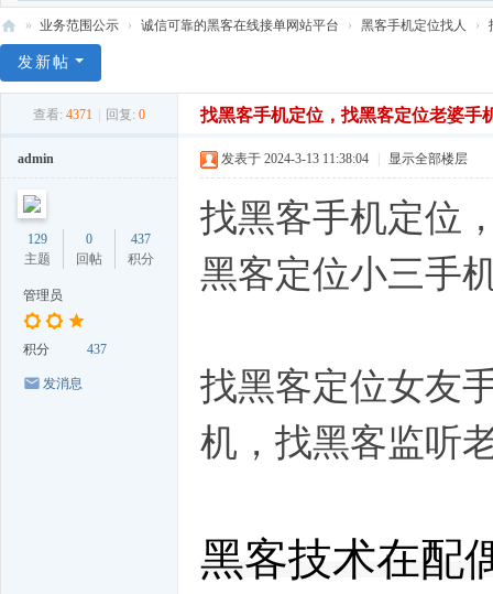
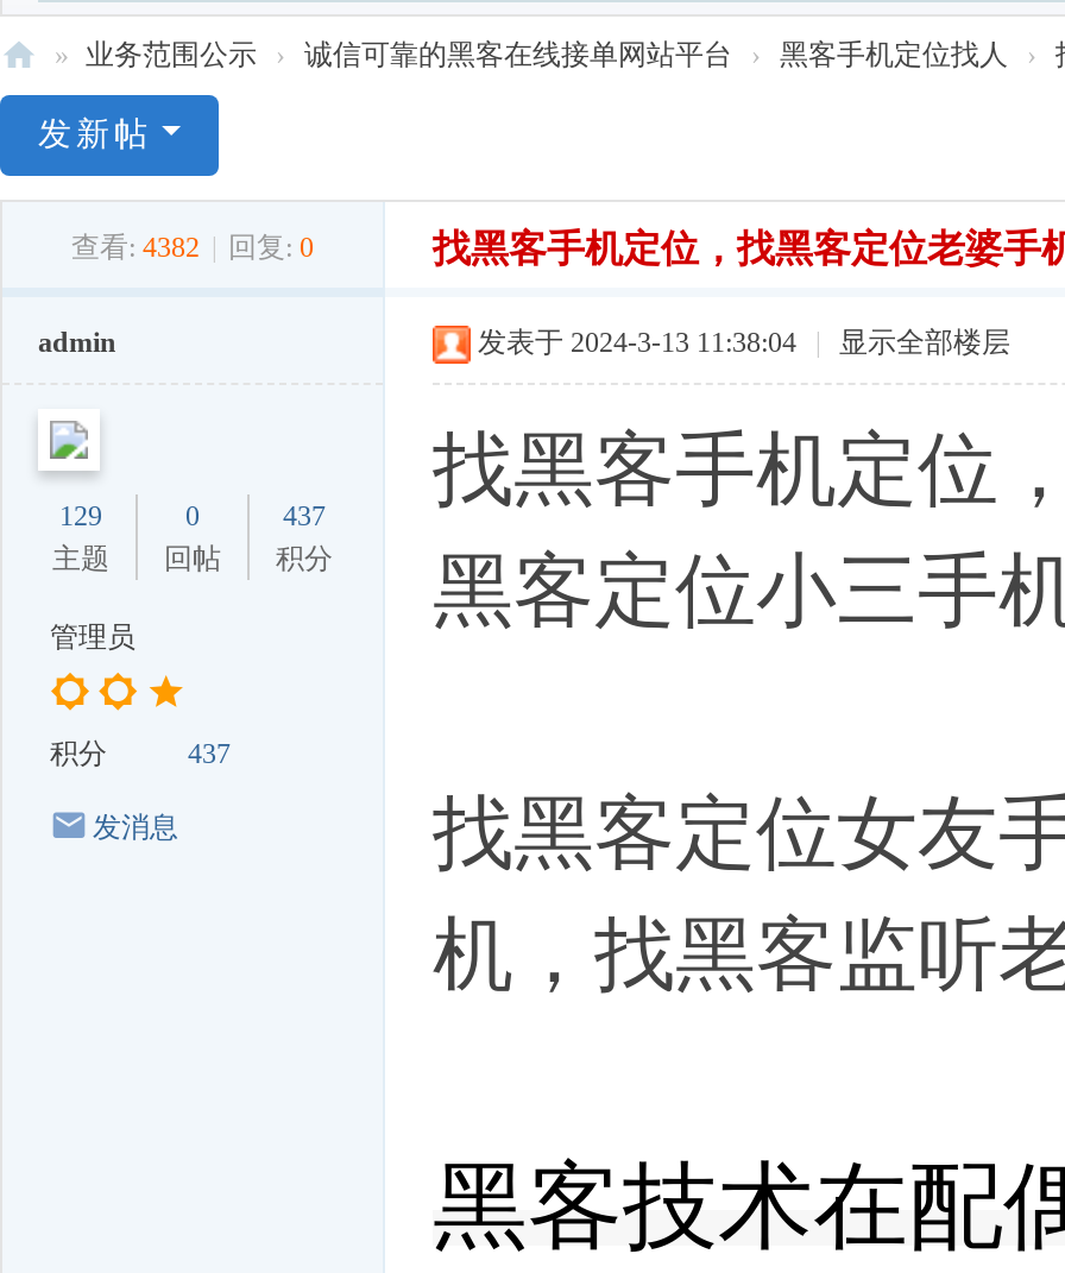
- 查看: 4371
+ 查看: 4382
